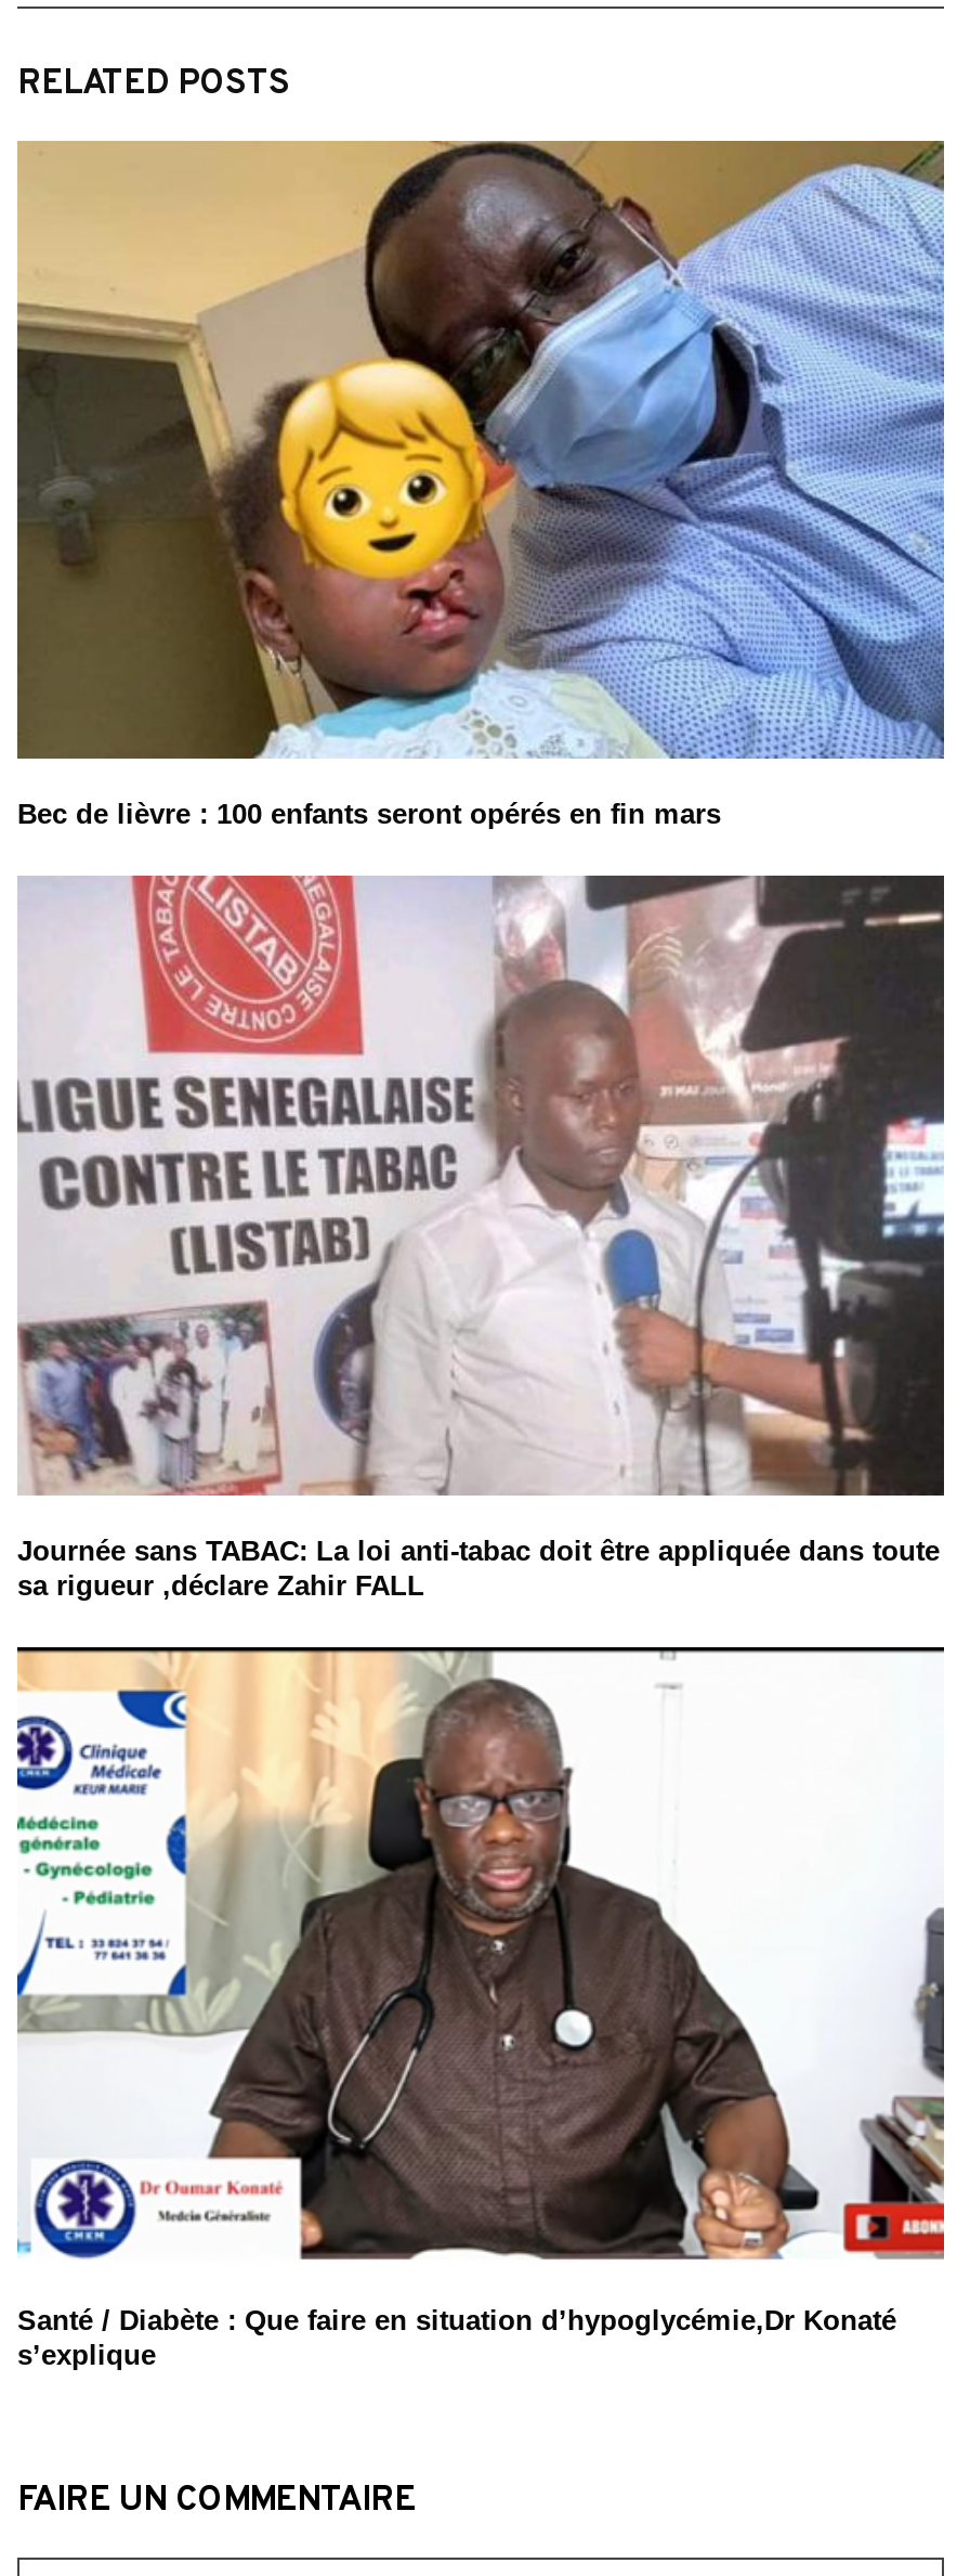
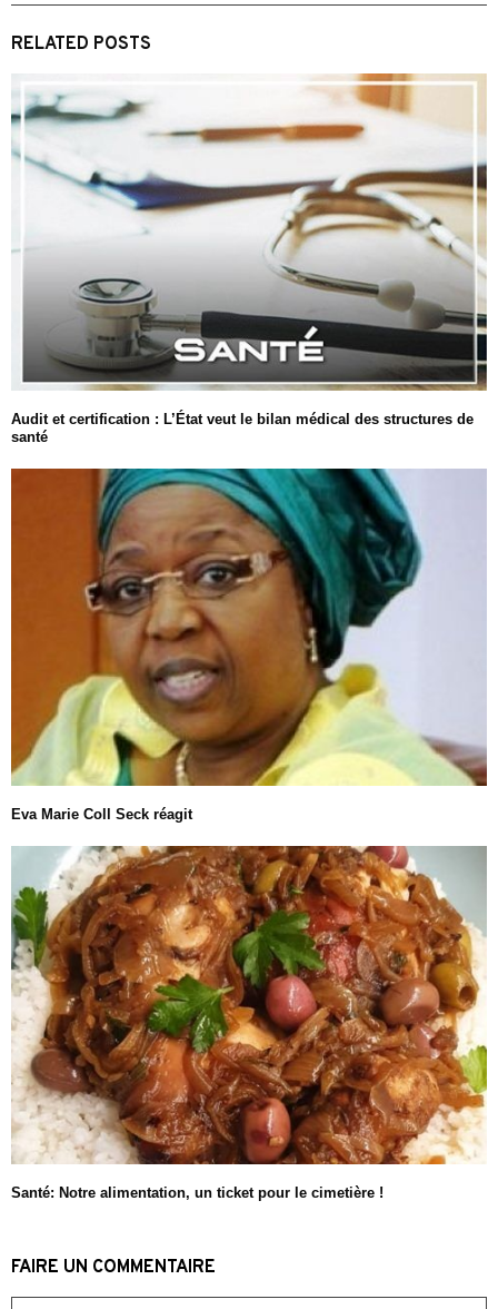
- [image]
- Bec de lièvre : 100 enfants seront opérés en fin mars
+ [image]
+ Audit et certification : L’État veut le bilan médical des structures de
+ santé

- [image]
- Journée sans TABAC: La loi anti-tabac doit être appliquée dans toute
- sa rigueur ,déclare Zahir FALL
+ [image]
+ Eva Marie Coll Seck réagit

- [image]
- Santé / Diabète : Que faire en situation d’hypoglycémie,Dr Konaté
- s’explique
+ [image]
+ Santé: Notre alimentation, un ticket pour le cimetière !
